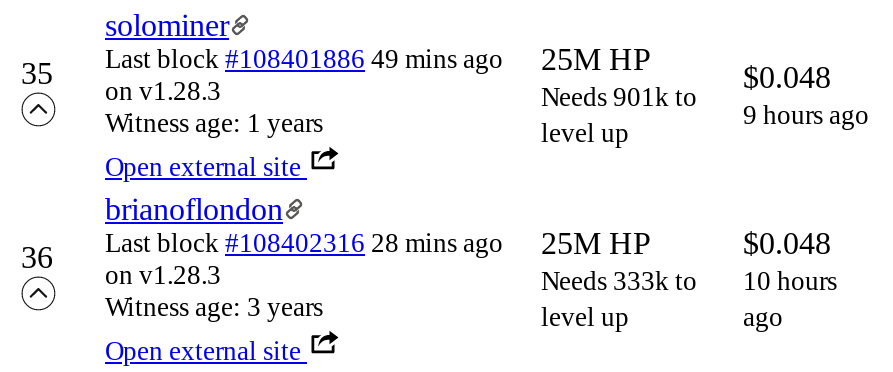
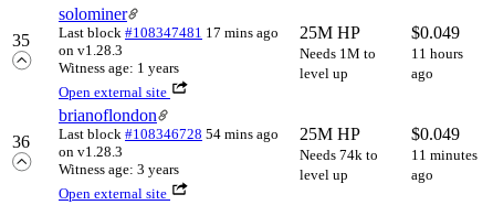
- Last block #108401886 49 mins ago
+ Last block #108347481 17 mins ago

- $0.048
- 9 hours ago
+ $0.049
+ 11 hours
+ ago

- Needs 901k to
+ Needs 1M to

- Last block #108402316 28 mins ago
+ Last block #108346728 54 mins ago

- $0.048
- 10 hours
+ $0.049
+ 11 minutes

- Needs 333k to
+ Needs 74k to
